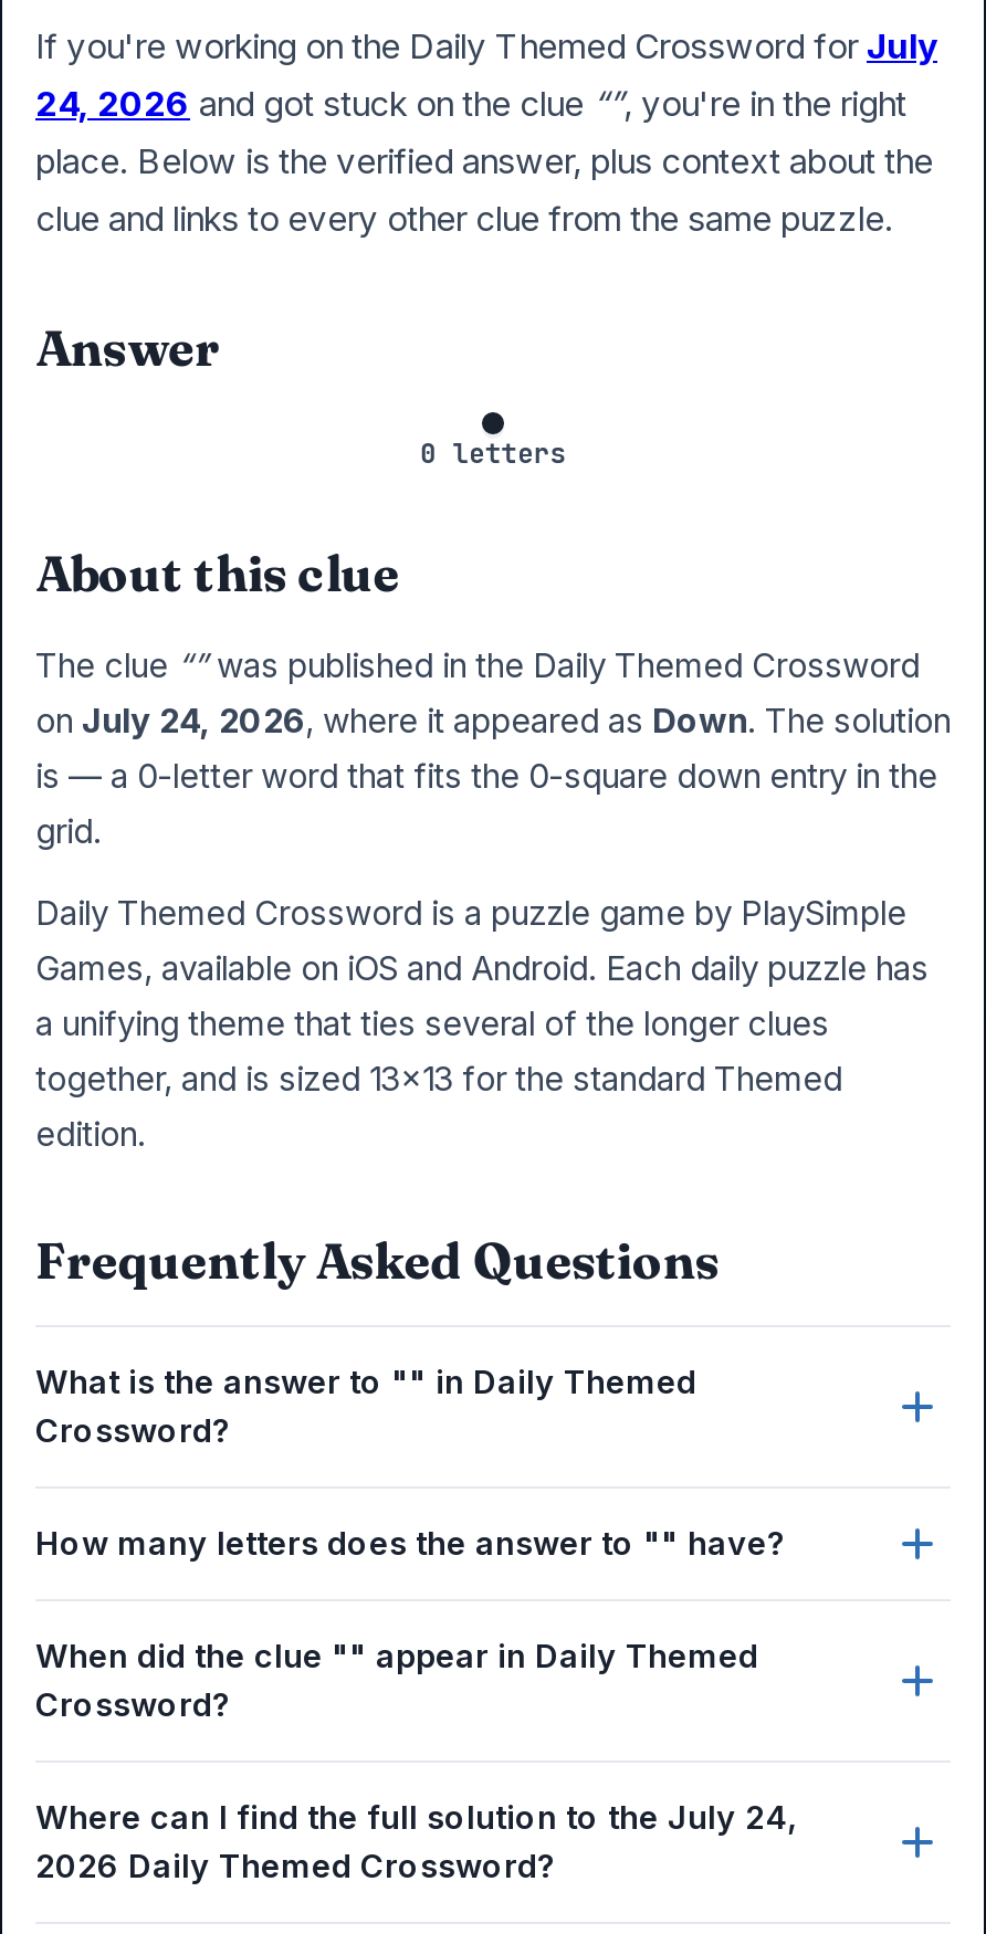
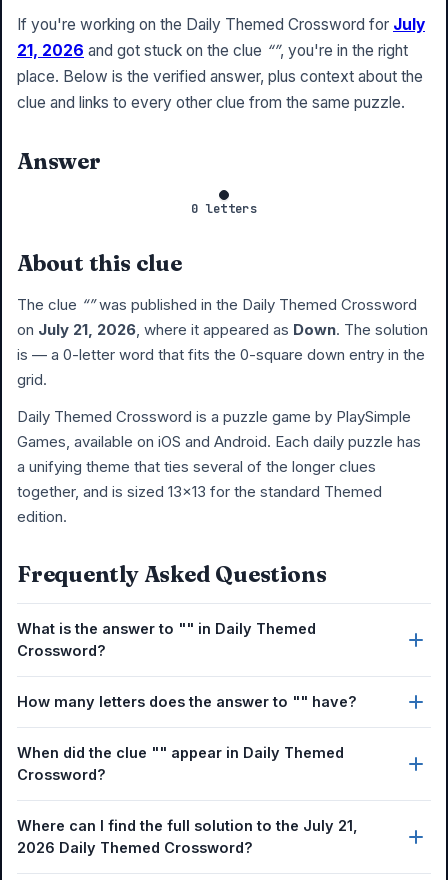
- 24, 2026 and got stuck on the clue “”, you're in the right
+ 21, 2026 and got stuck on the clue “”, you're in the right

- on July 24, 2026, where it appeared as Down. The solution
+ on July 21, 2026, where it appeared as Down. The solution

- Where can I find the full solution to the July 24,
+ Where can I find the full solution to the July 21,
